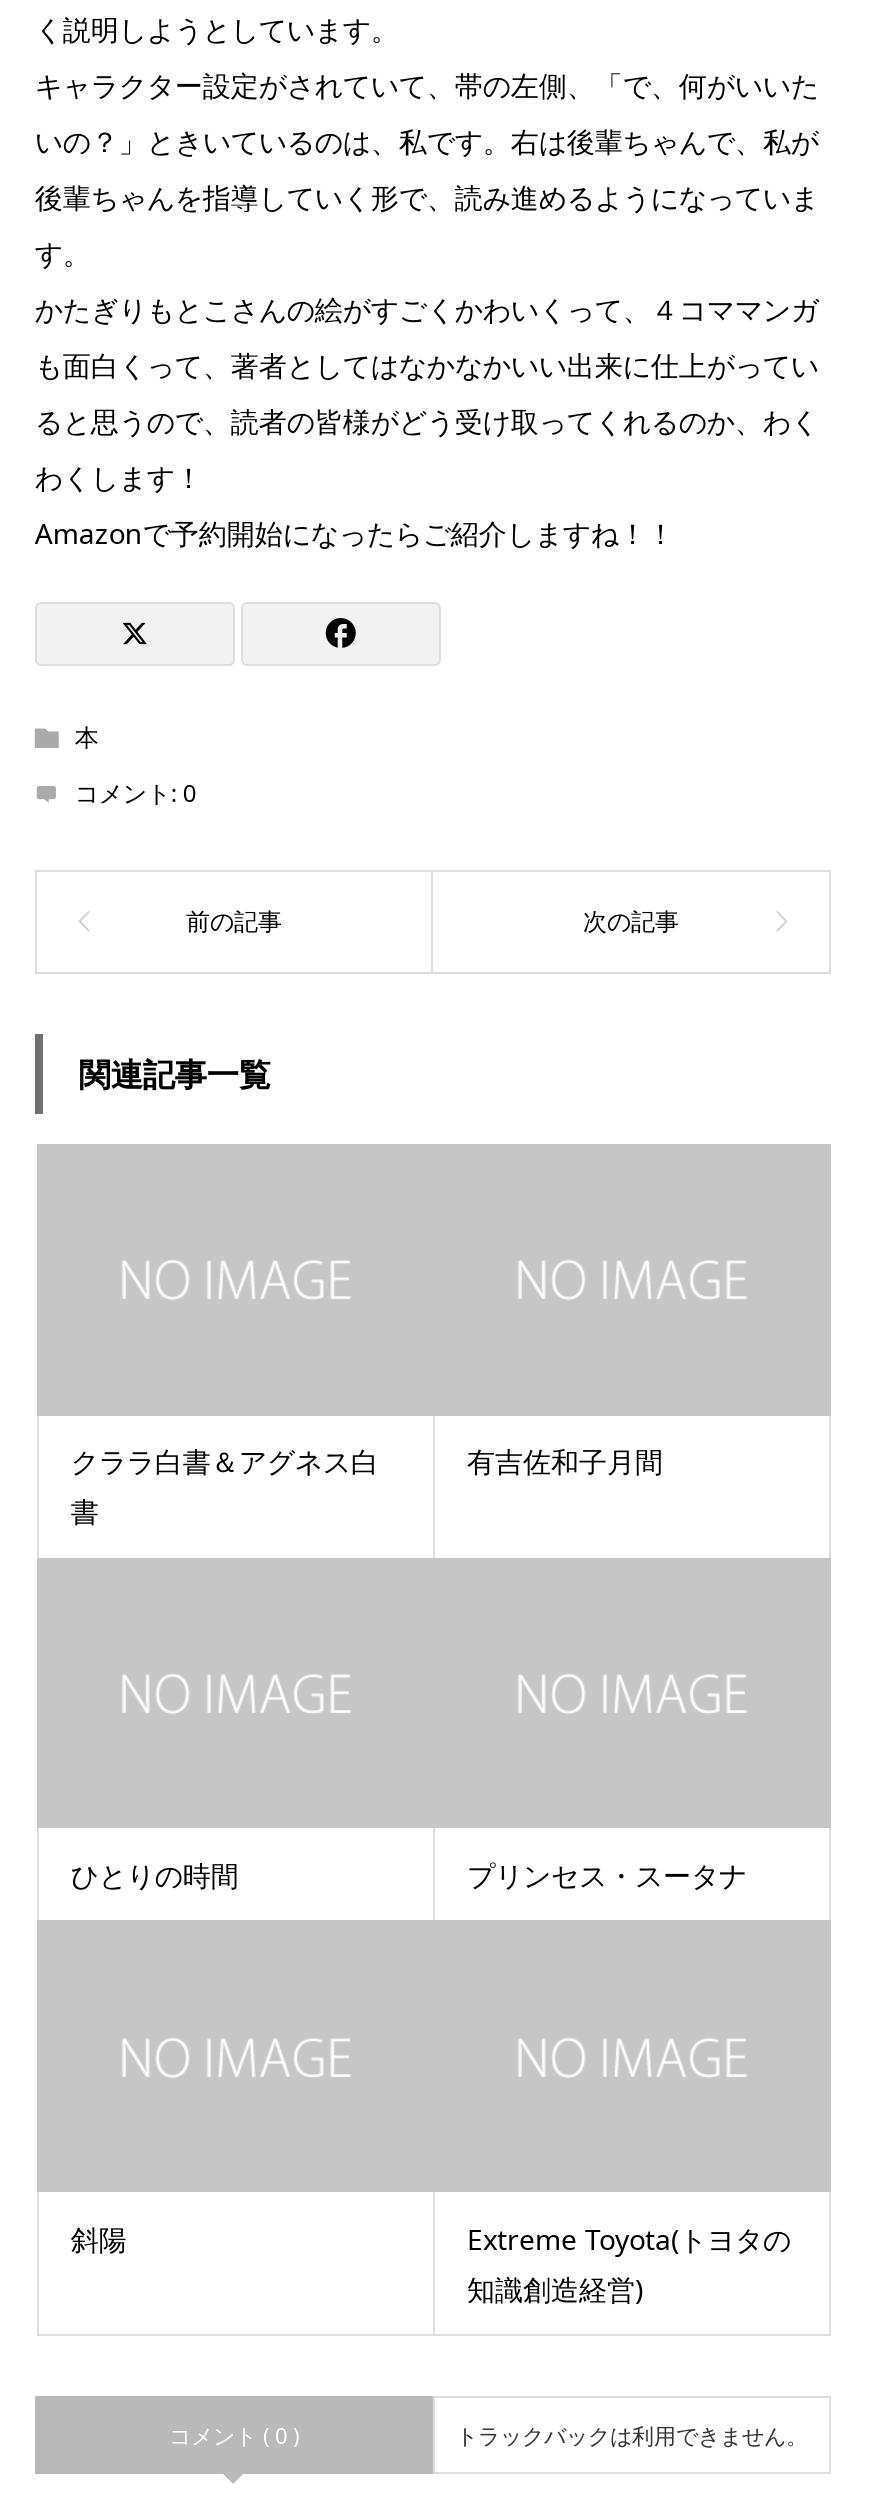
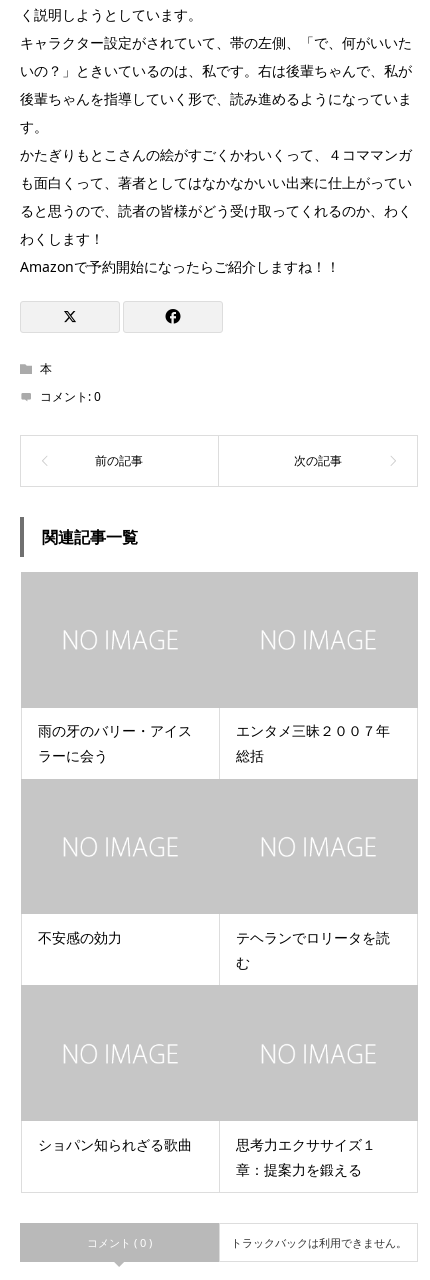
- クララ白書＆アグネス白
- 書
+ 雨の牙のバリー・アイス
+ ラーに会う

- 有吉佐和子月間
+ エンタメ三昧２００７年
+ 総括

- ひとりの時間
- プリンセス・スータナ
+ 不安感の効力
+ テヘランでロリータを読
+ む

- 斜陽
- Extreme Toyota(トヨタの
- 知識創造経営)
+ ショパン知られざる歌曲
+ 思考力エクササイズ１
+ 章：提案力を鍛える
